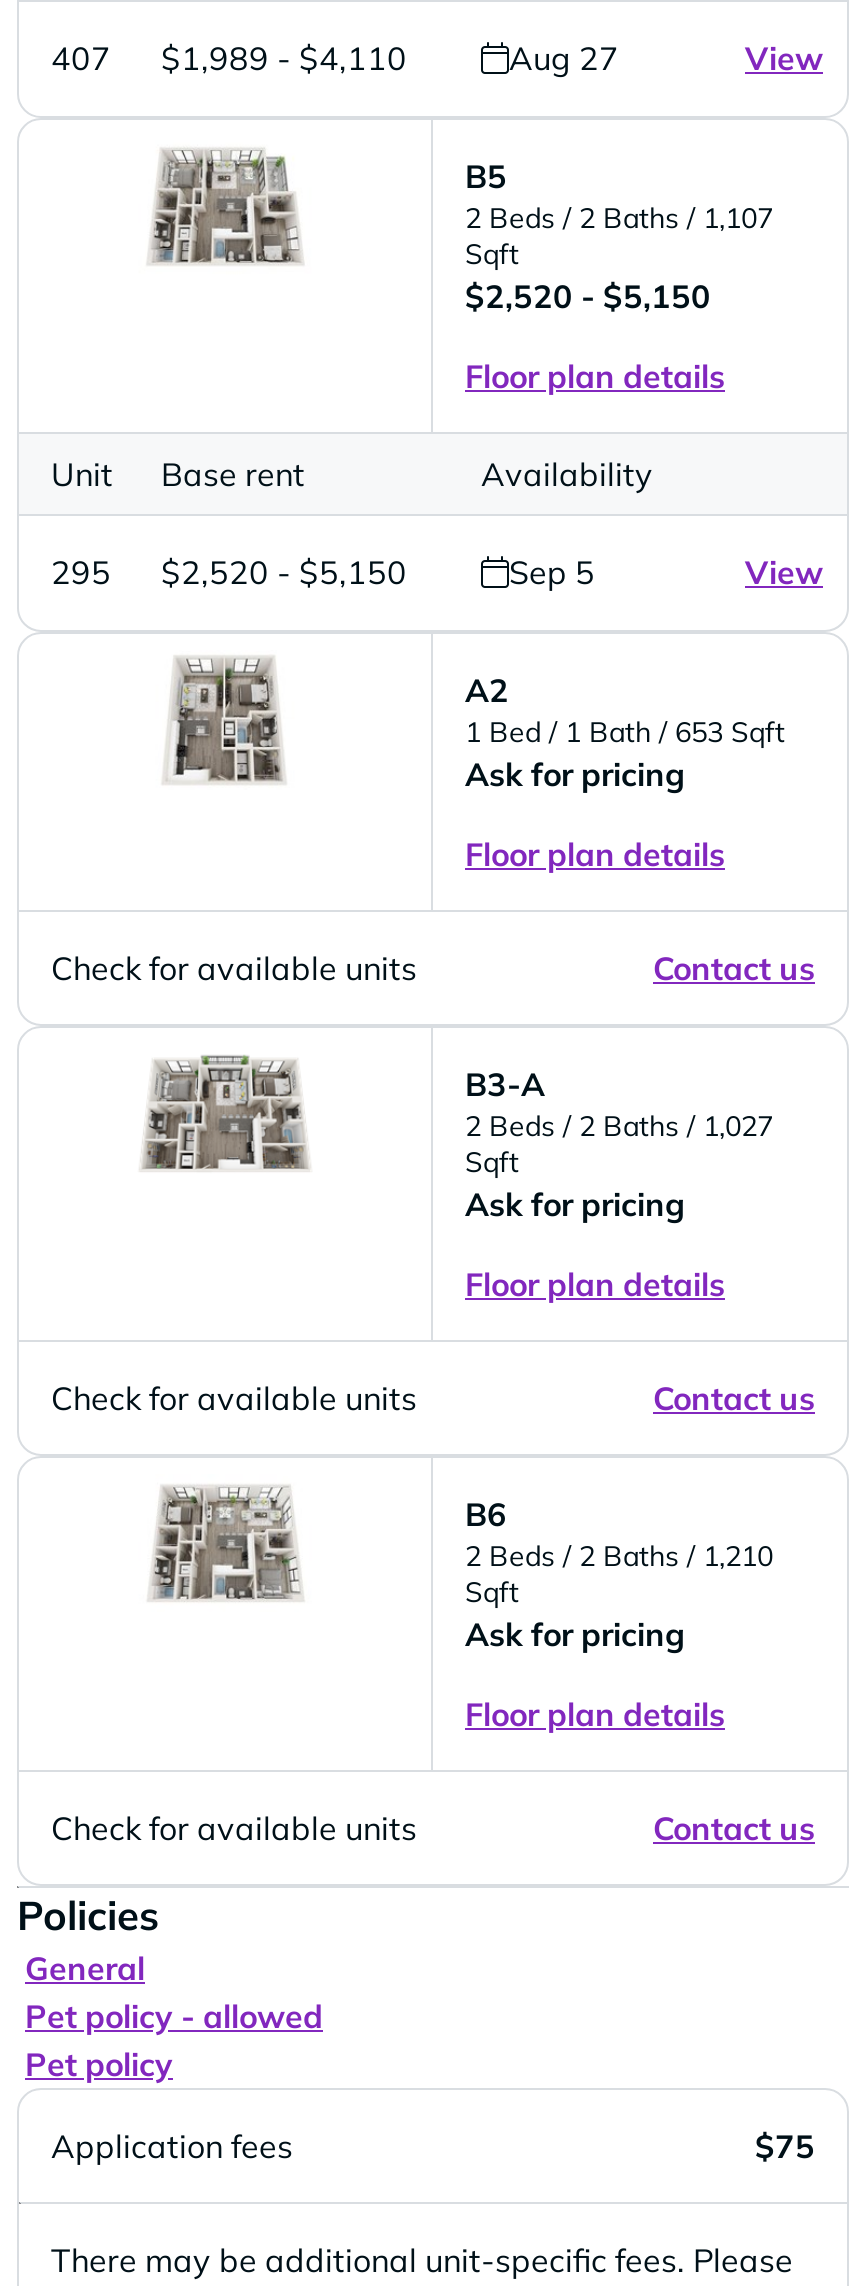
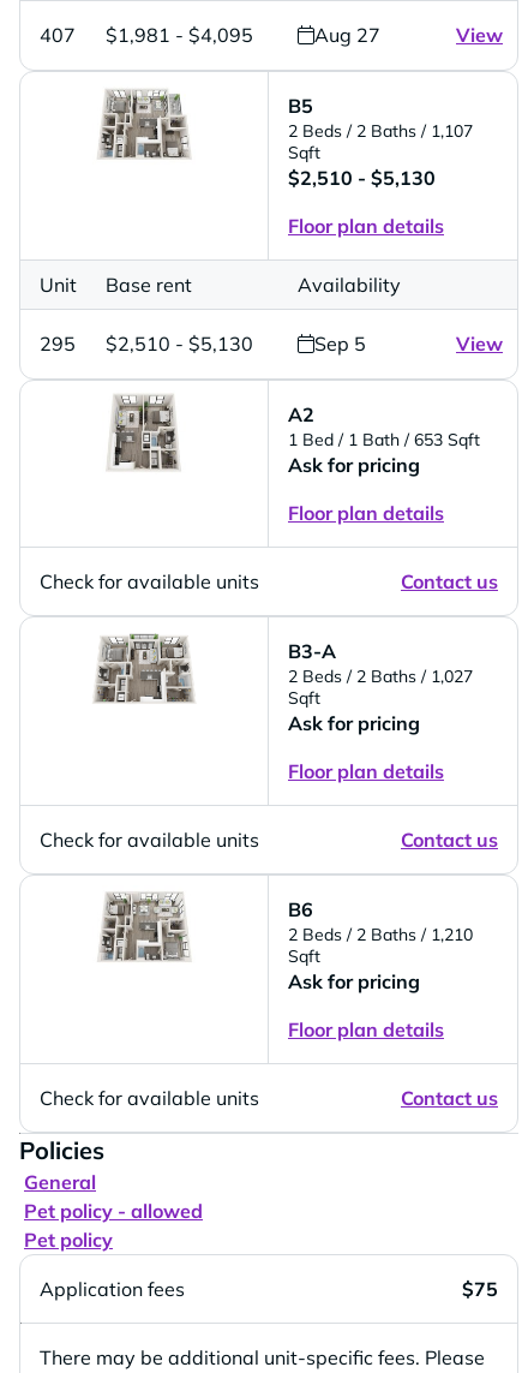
- 407 $1,989 - $4,110
+ 407 $1,981 - $4,095

- $2,520 - $5,150
+ $2,510 - $5,130

- 295 $2,520 - $5,150
+ 295 $2,510 - $5,130
